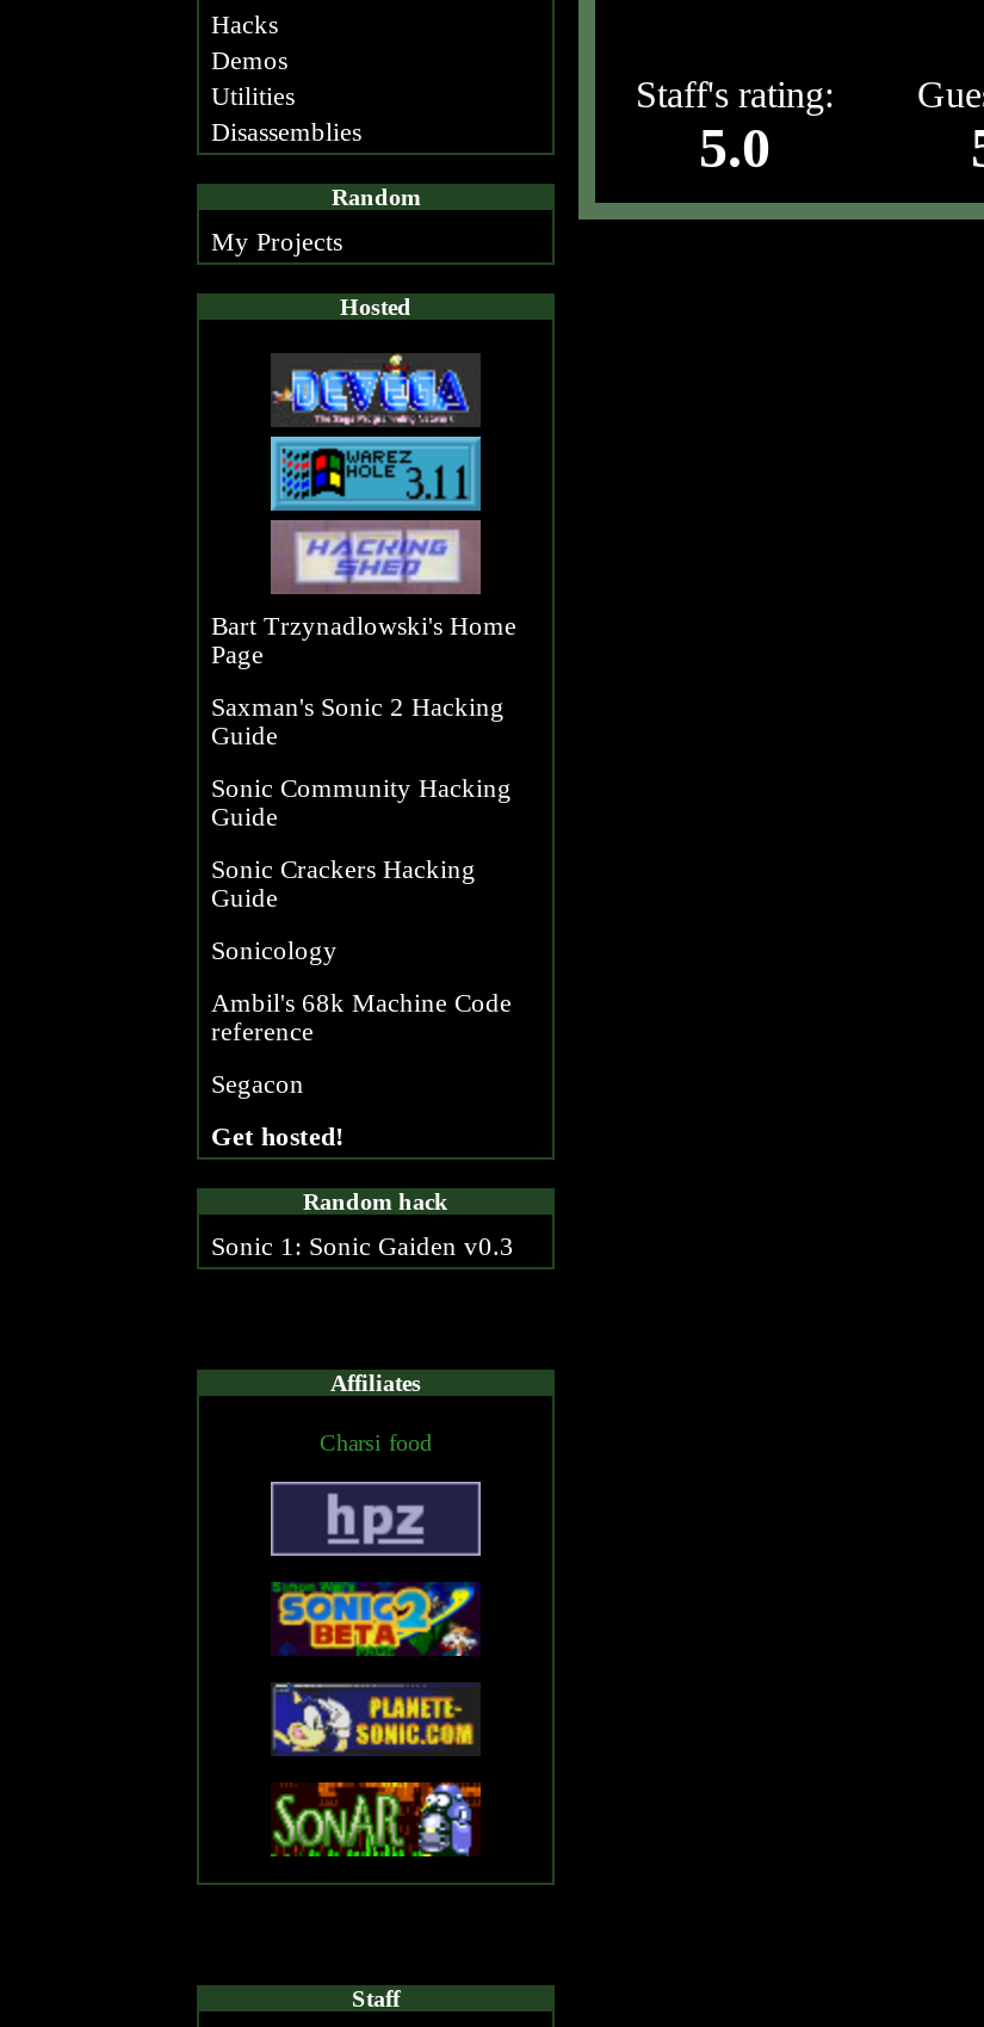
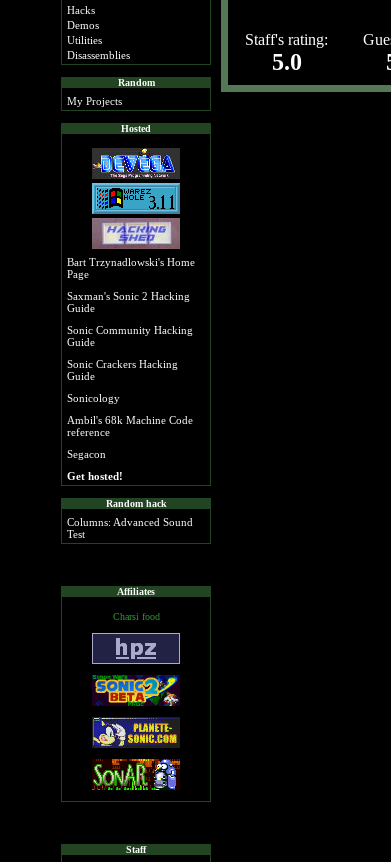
- Sonic 1: Sonic Gaiden v0.3
+ Columns: Advanced Sound
+ Test
